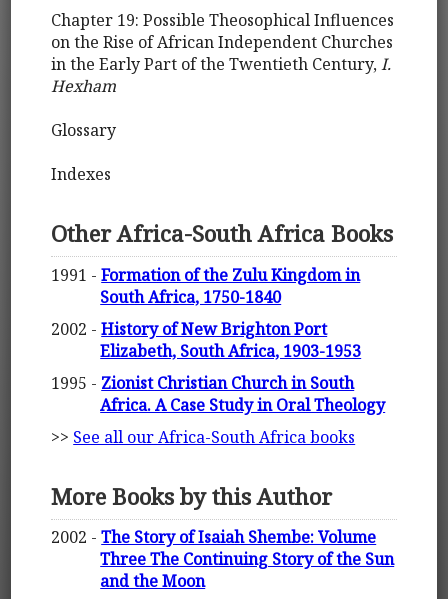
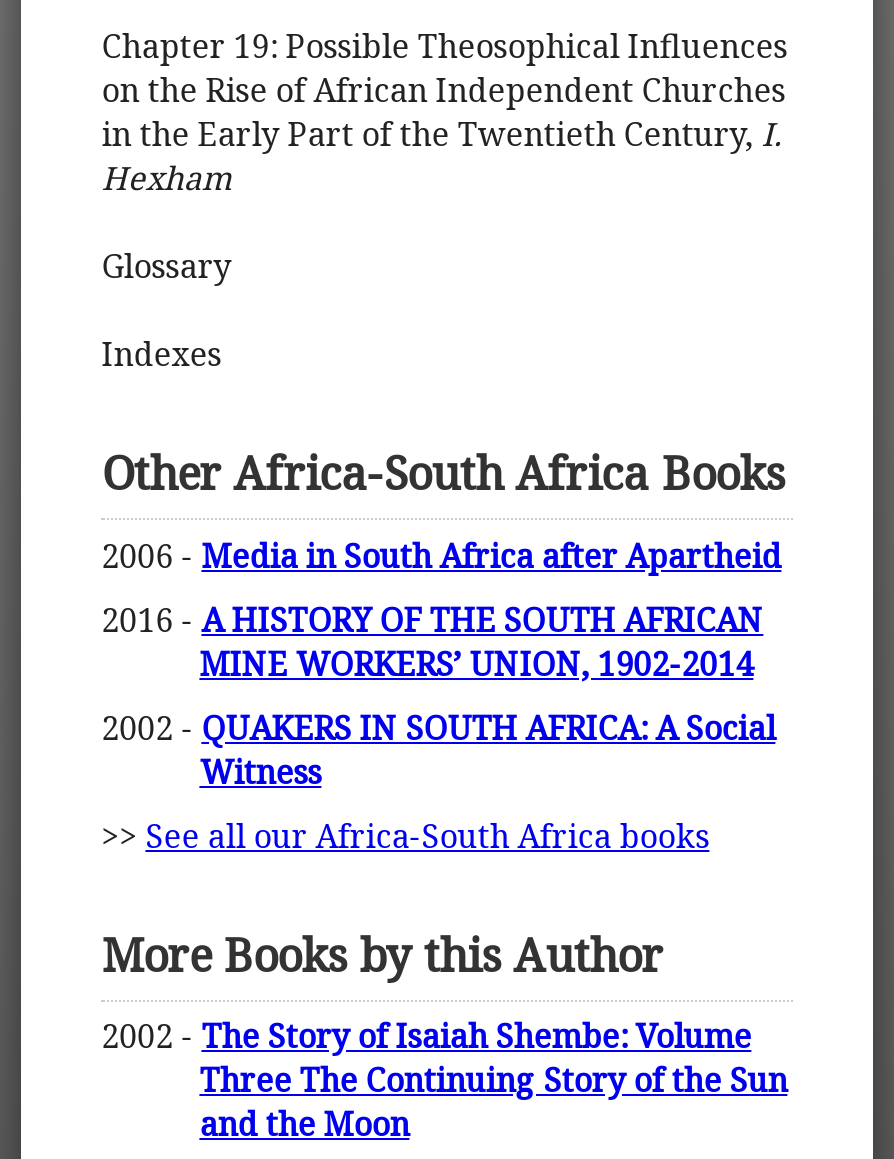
- 1991 - Formation of the Zulu Kingdom in
- South Africa, 1750-1840
+ 2006 - Media in South Africa after Apartheid

- 2002 - History of New Brighton Port
- Elizabeth, South Africa, 1903-1953
+ 2016 - A HISTORY OF THE SOUTH AFRICAN
+ MINE WORKERS’ UNION, 1902-2014

- 1995 - Zionist Christian Church in South
- Africa. A Case Study in Oral Theology
+ 2002 - QUAKERS IN SOUTH AFRICA: A Social
+ Witness
